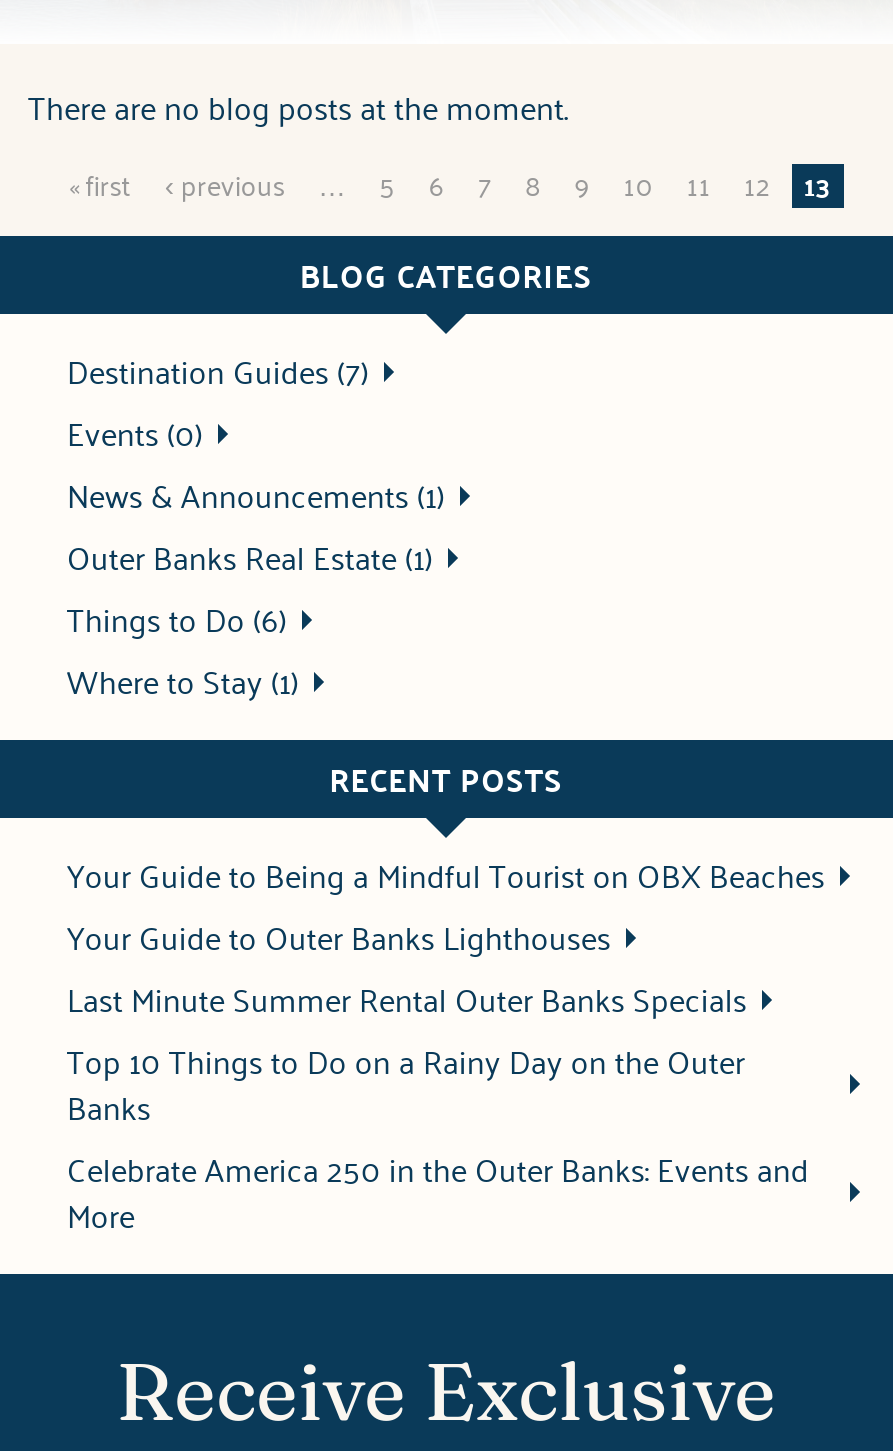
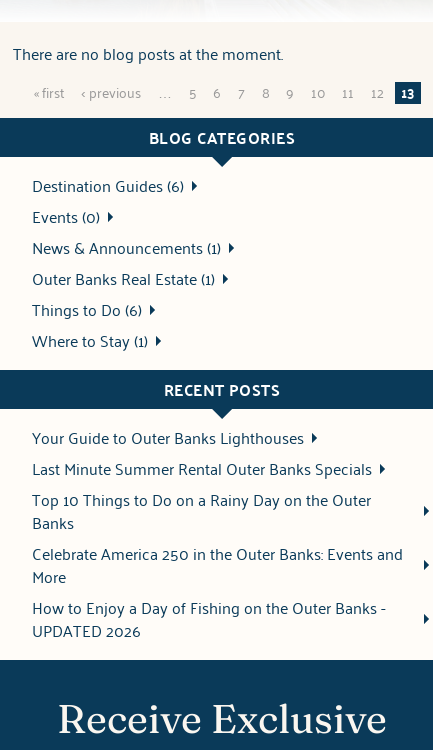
- Destination Guides (7)
+ Destination Guides (6)

- Your Guide to Being a Mindful Tourist on OBX Beaches

moved up: Your Guide to Outer Banks Lighthouses | Last Minute Summer Rental Outer Banks Specials | Top 10 Things to Do on a Rainy Day on the Outer | Banks | Celebrate America 250 in the Outer Banks: Events and | More

+ How to Enjoy a Day of Fishing on the Outer Banks -
+ UPDATED 2026
